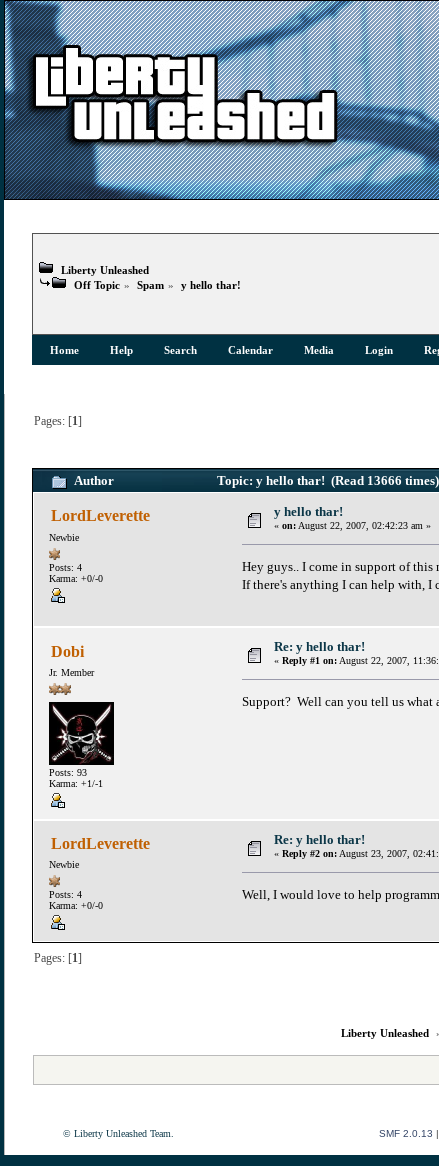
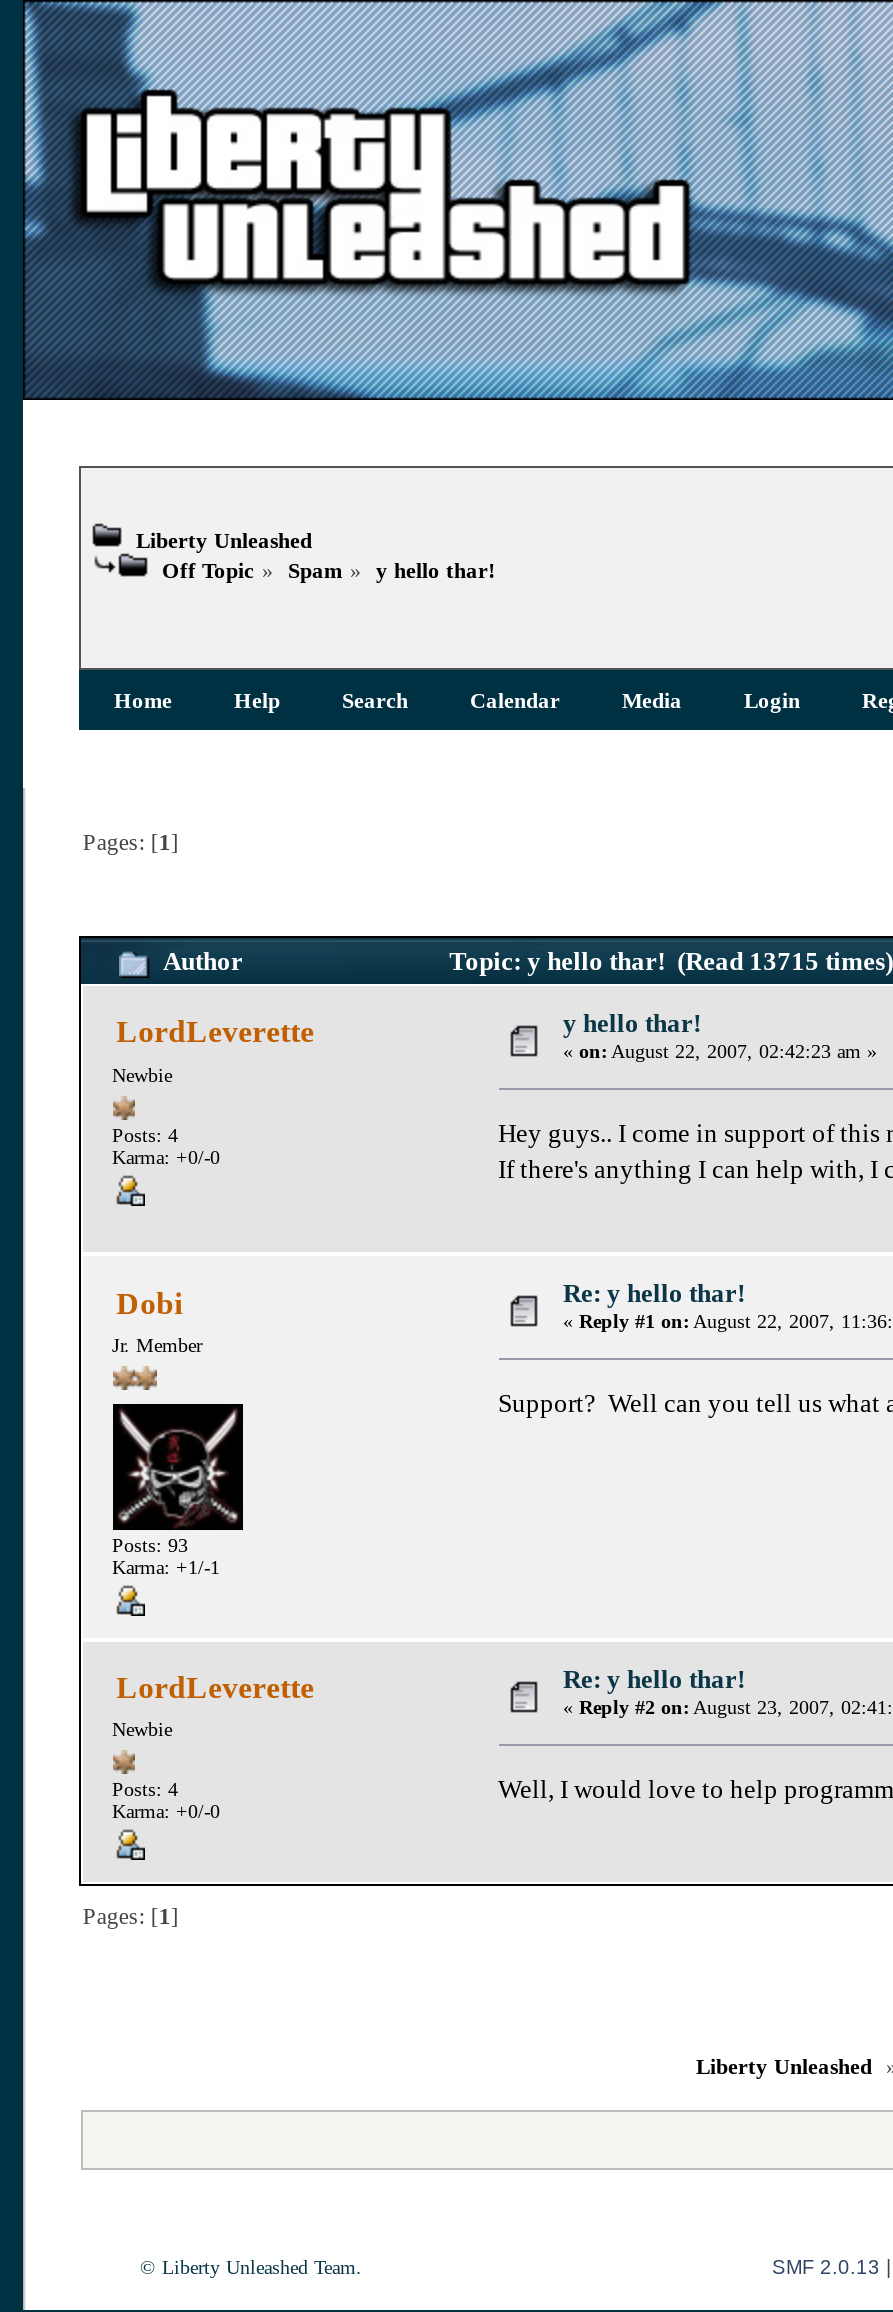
- Topic: y hello thar! (Read 13666 times)
+ Topic: y hello thar! (Read 13715 times)
